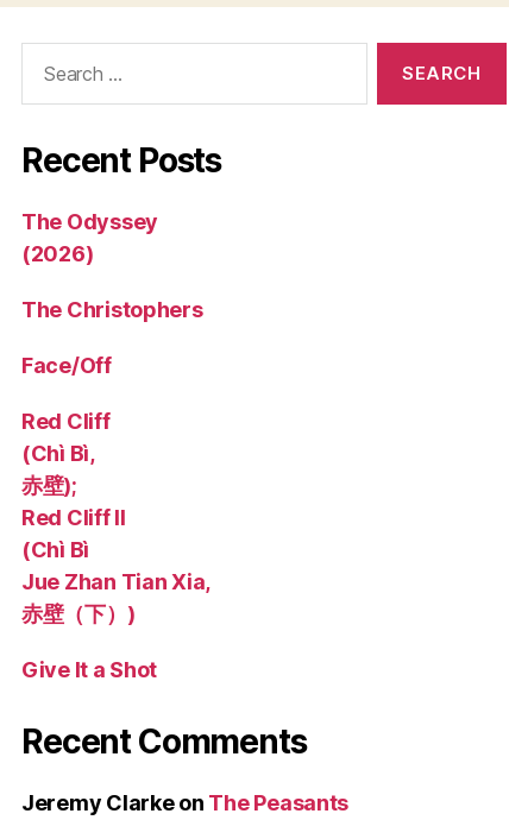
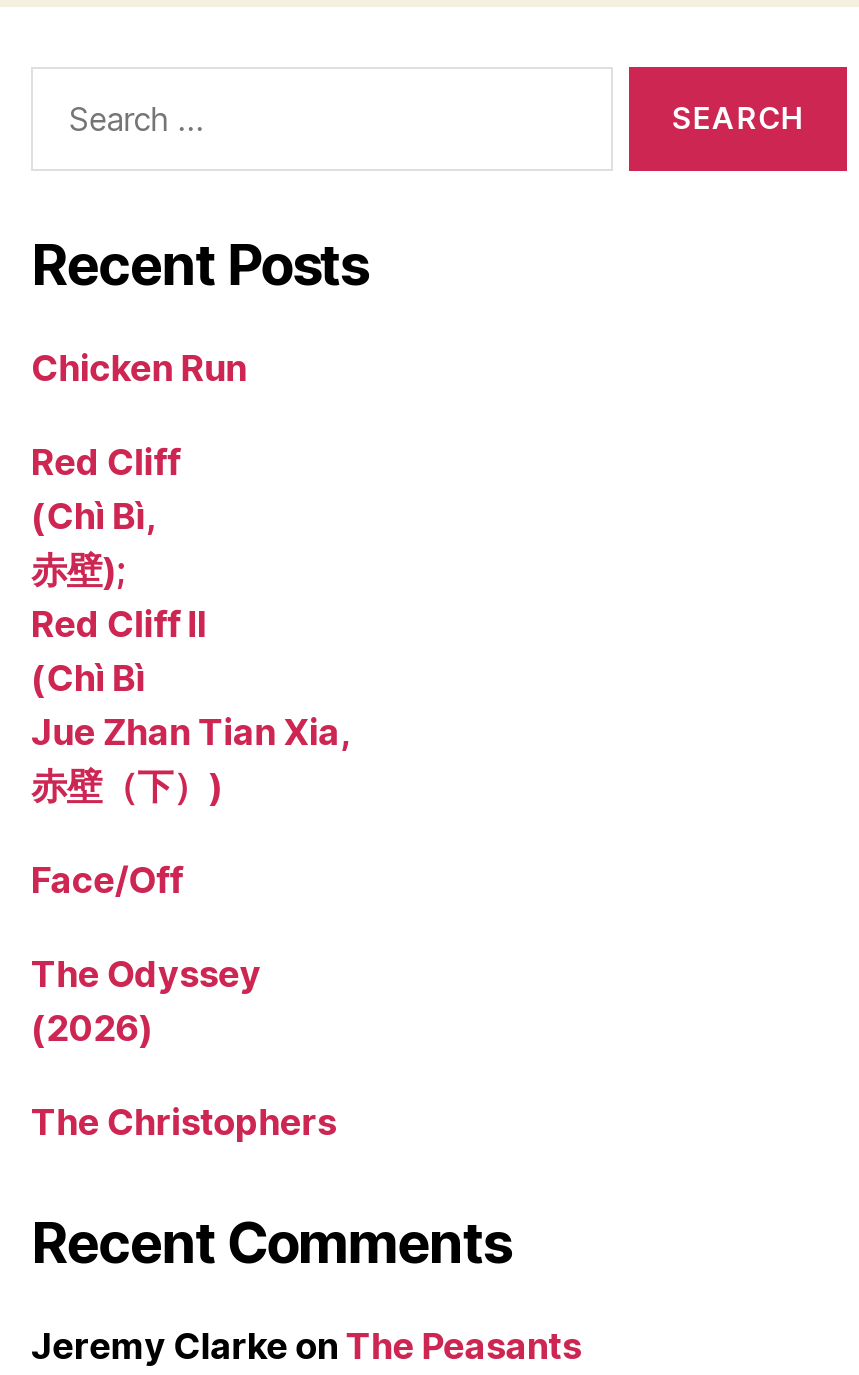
+ Chicken Run

moved down: The Odyssey | (2026) | The Christophers | Face/Off

moved up: Red Cliff | (Chì Bì, | 赤壁); | Red Cliff II | (Chì Bì | Jue Zhan Tian Xia, | 赤壁（下）)

- Give It a Shot
